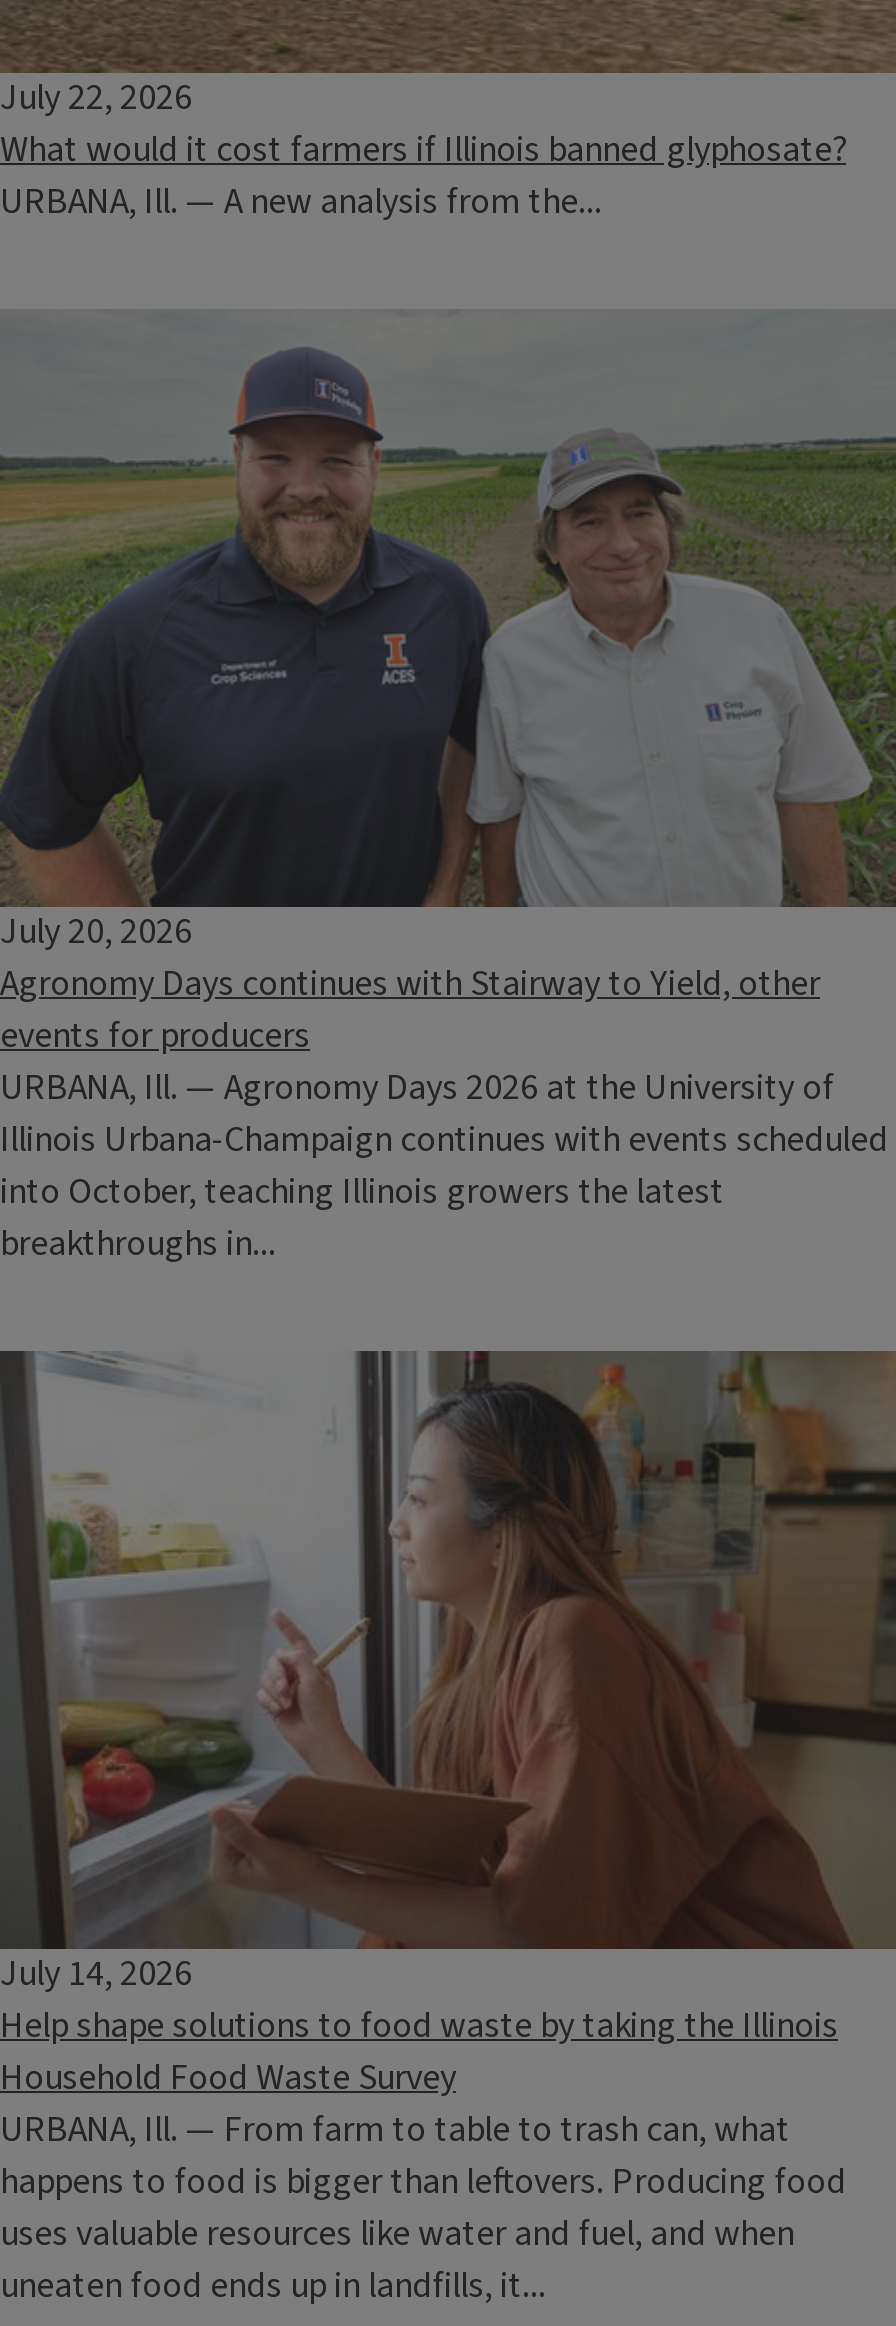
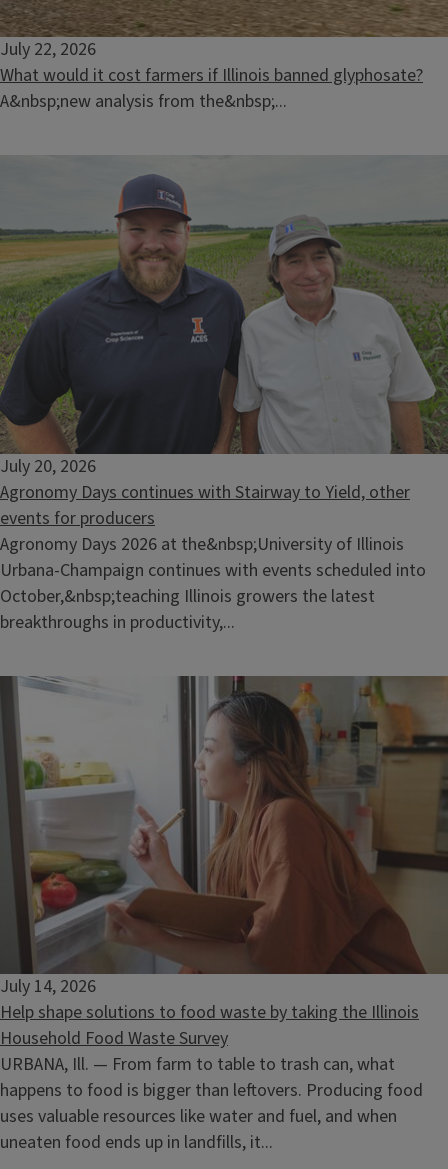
- URBANA, Ill. — A new analysis from the...
+ A&nbsp;new analysis from the&nbsp;...

- URBANA, Ill. — Agronomy Days 2026 at the University of
- Illinois Urbana-Champaign continues with events scheduled
- into October, teaching Illinois growers the latest
- breakthroughs in...
+ Agronomy Days 2026 at the&nbsp;University of Illinois
+ Urbana-Champaign continues with events scheduled into
+ October,&nbsp;teaching Illinois growers the latest
+ breakthroughs in productivity,...
